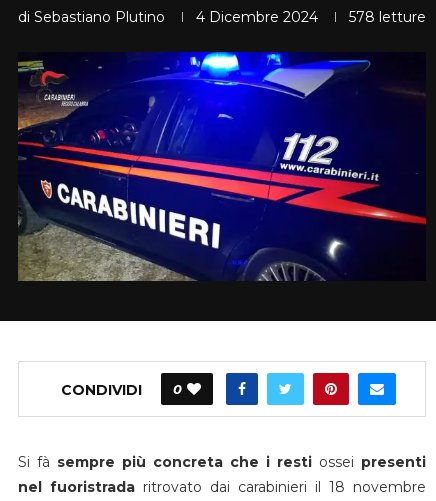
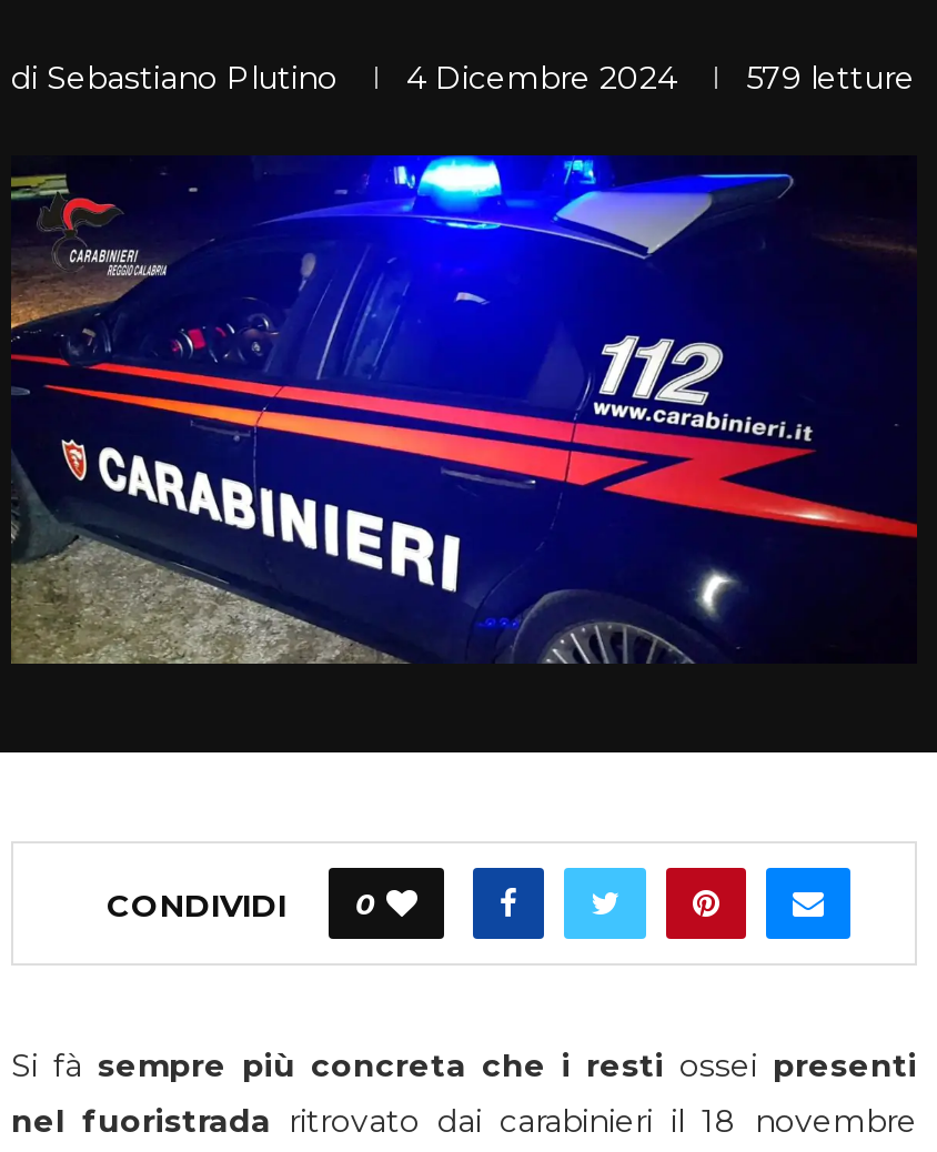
- di Sebastiano Plutino 4 Dicembre 2024 578 letture
+ di Sebastiano Plutino 4 Dicembre 2024 579 letture
